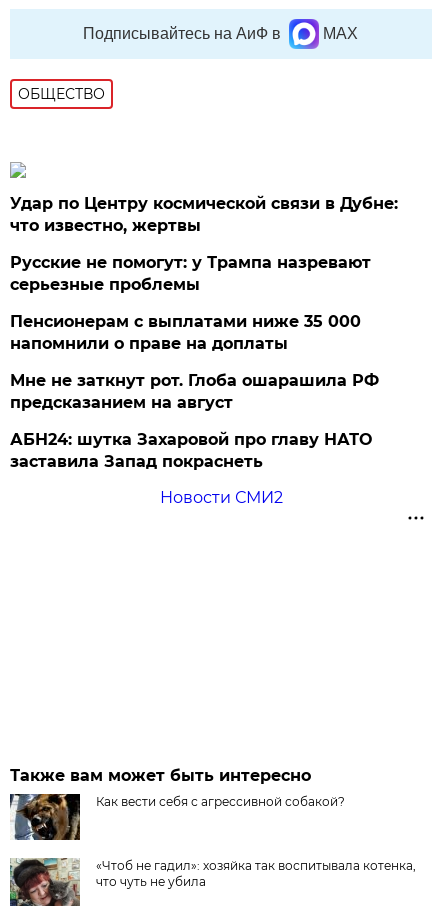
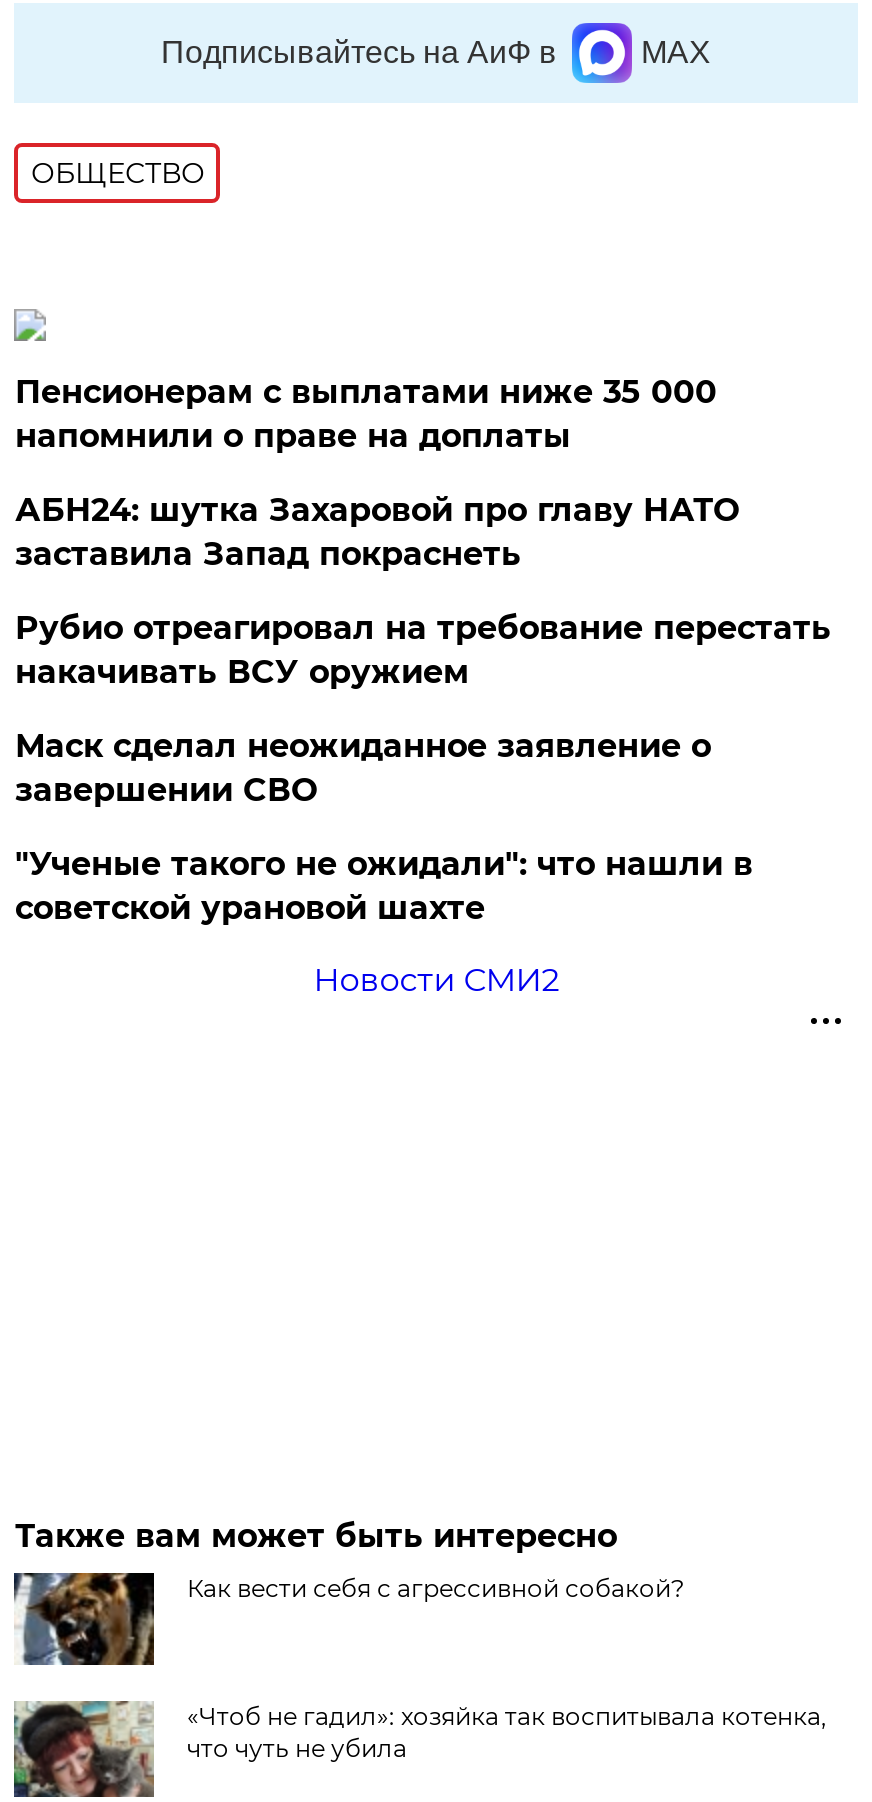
- Удар по Центру космической связи в Дубне:
- что известно, жертвы
- Русские не помогут: у Трампа назревают
- серьезные проблемы

moved up: Пенсионерам с выплатами ниже 35 000 | напомнили о праве на доплаты

- Мне не заткнут рот. Глоба ошарашила РФ
- предсказанием на август

moved up: АБН24: шутка Захаровой про главу НАТО | заставила Запад покраснеть

+ Рубио отреагировал на требование перестать
+ накачивать ВСУ оружием
+ Маск сделал неожиданное заявление о
+ завершении СВО
+ "Ученые такого не ожидали": что нашли в
+ советской урановой шахте
